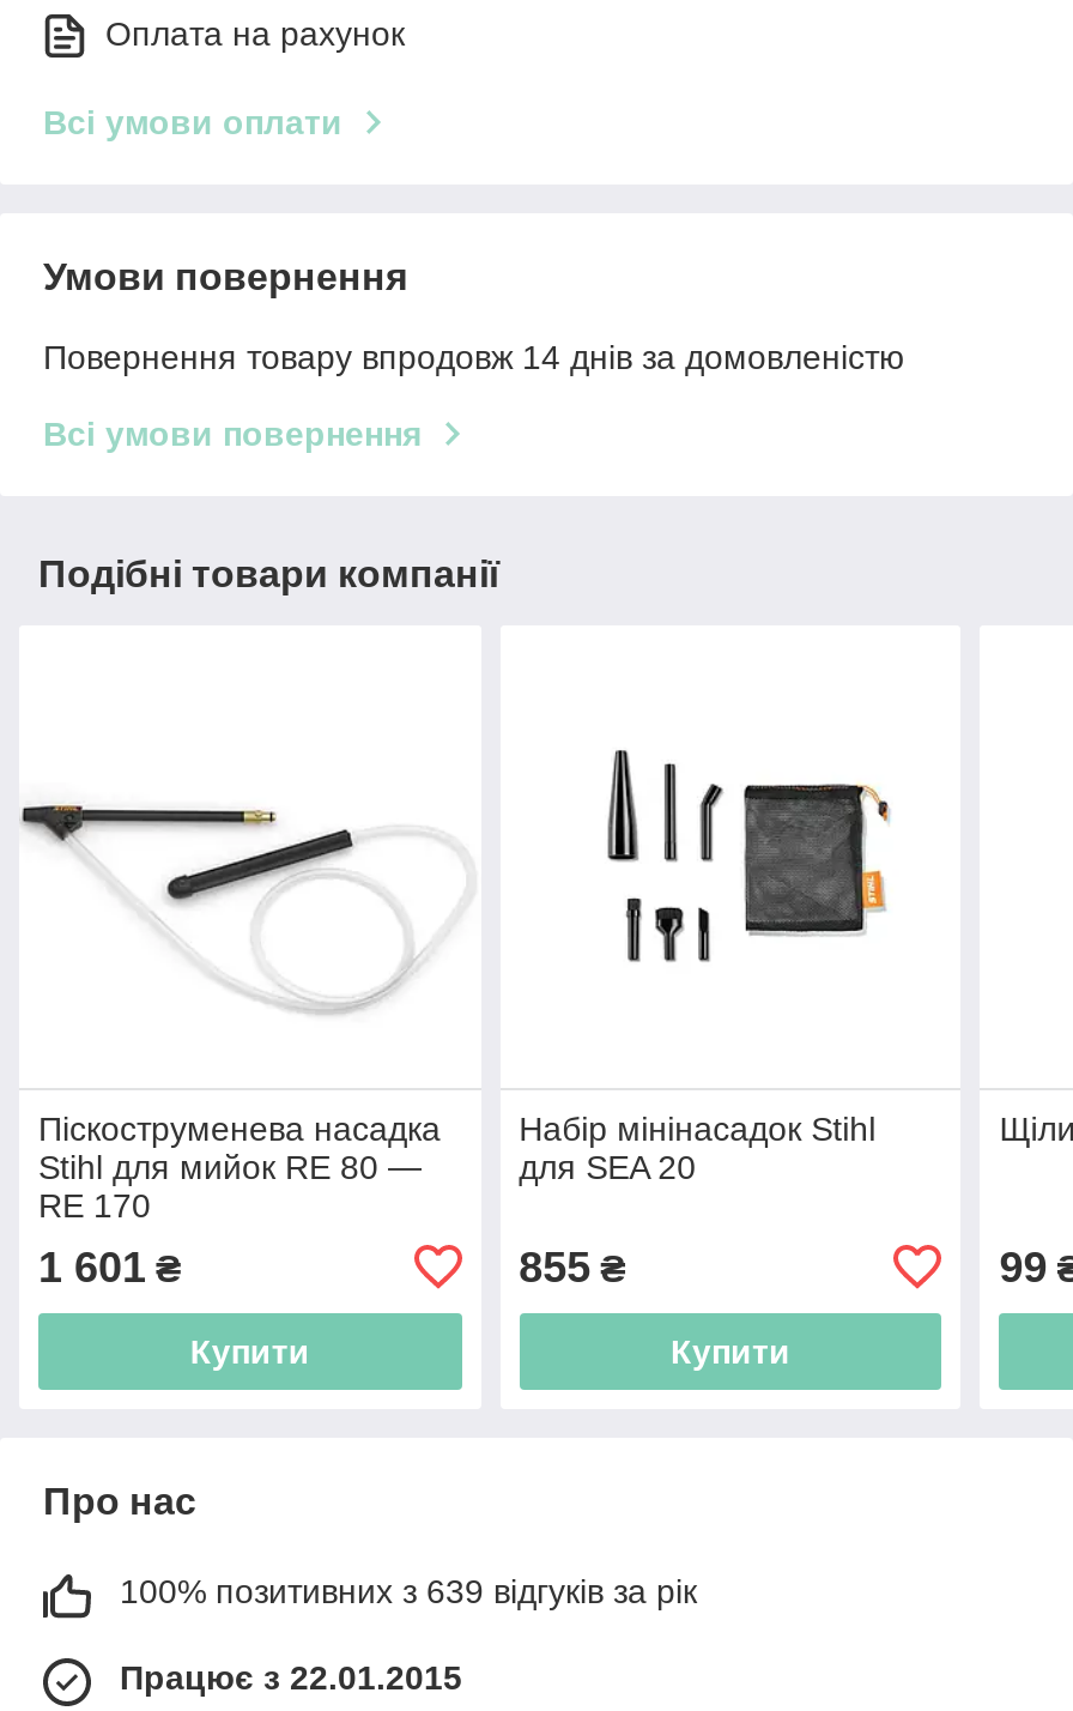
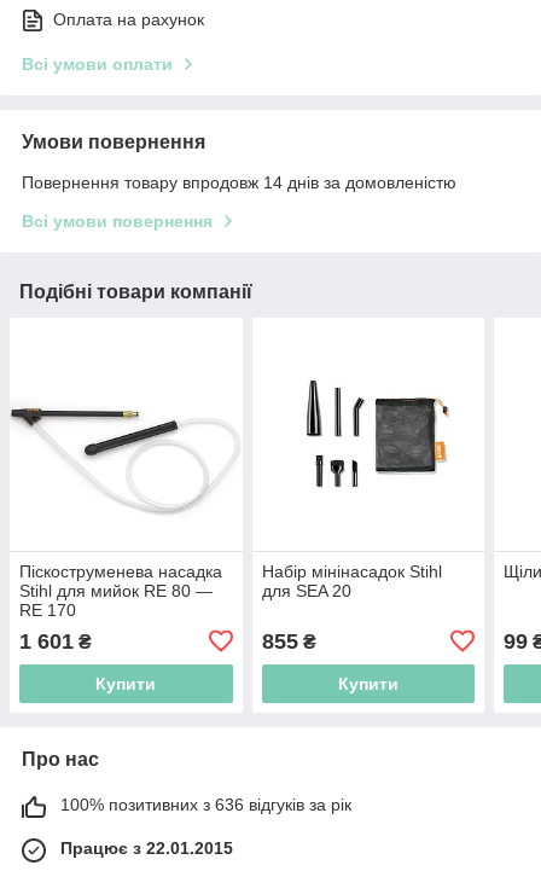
- 100% позитивних з 639 відгуків за рік
+ 100% позитивних з 636 відгуків за рік
